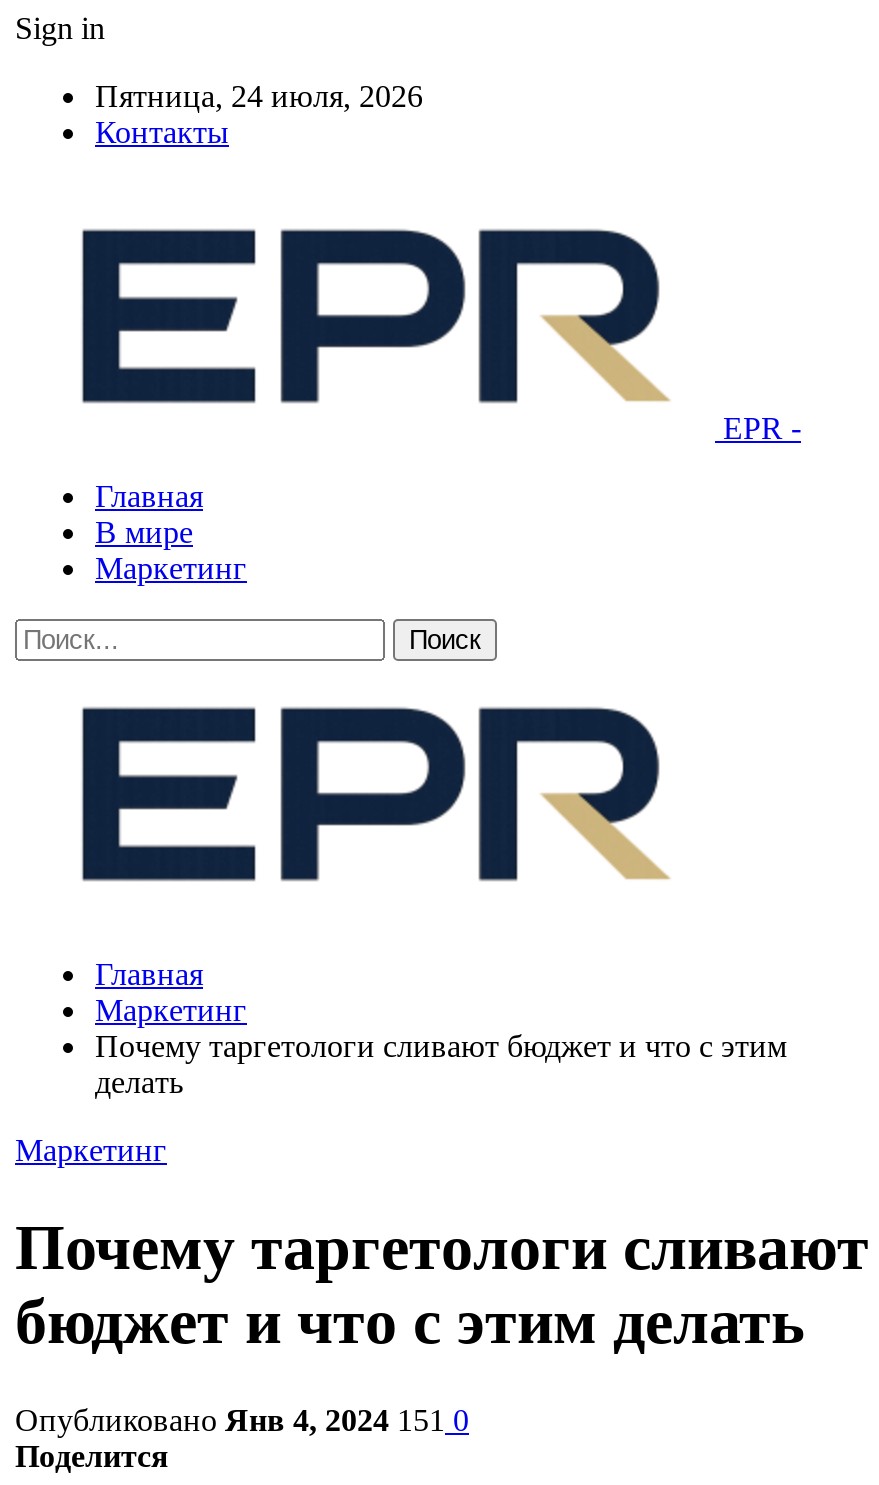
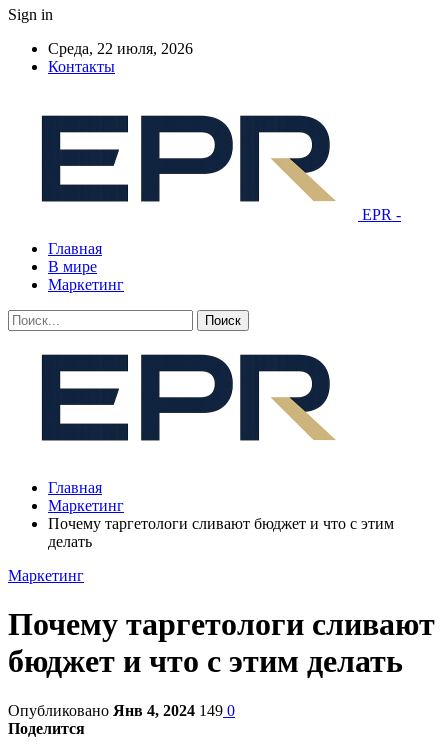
- Пятница, 24 июля, 2026
+ Среда, 22 июля, 2026

- Опубликовано Янв 4, 2024 151 0
+ Опубликовано Янв 4, 2024 149 0
